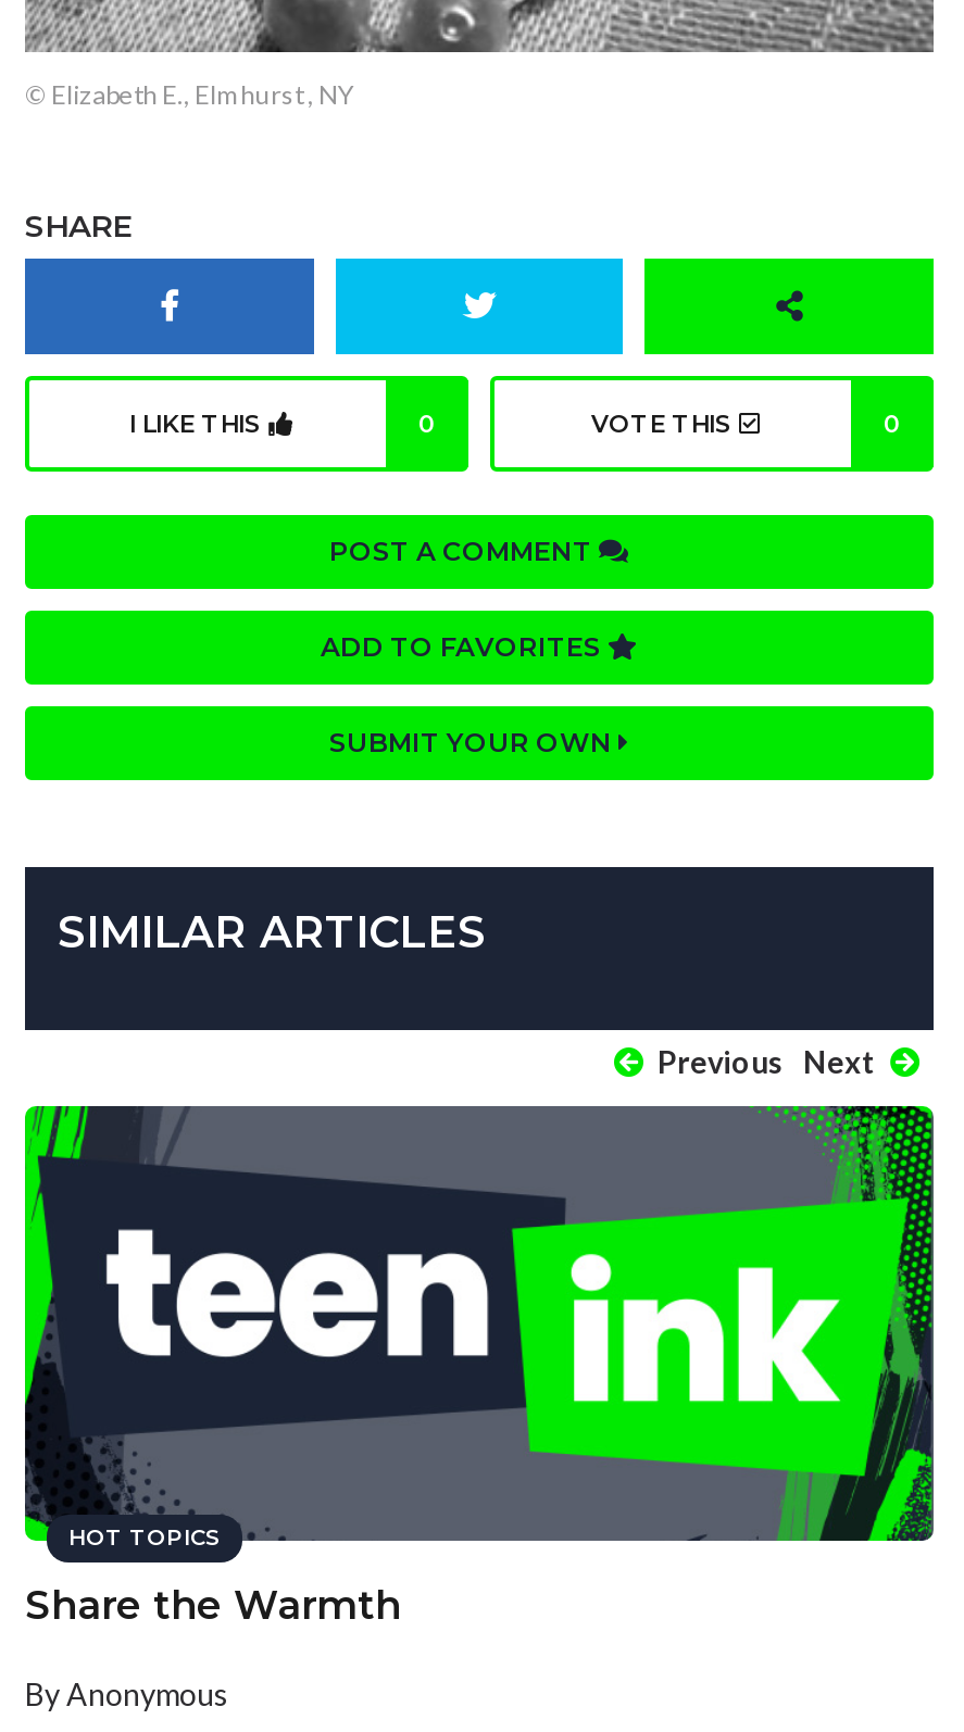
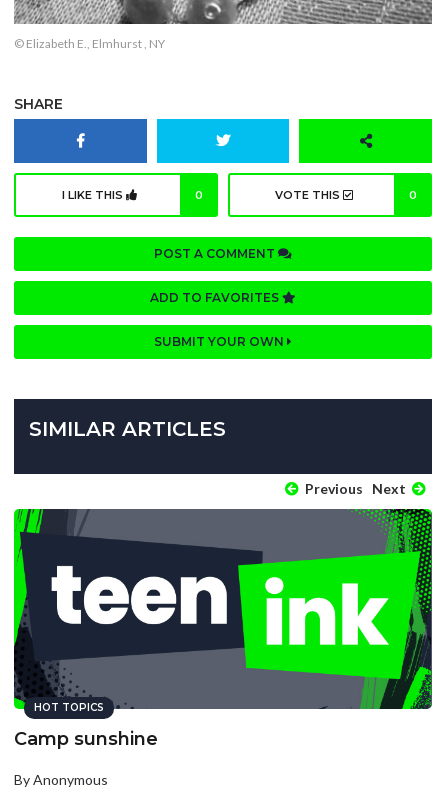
- Share the Warmth
+ Camp sunshine
